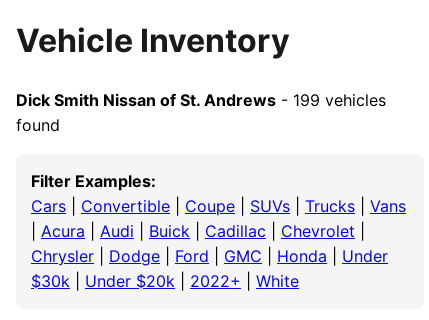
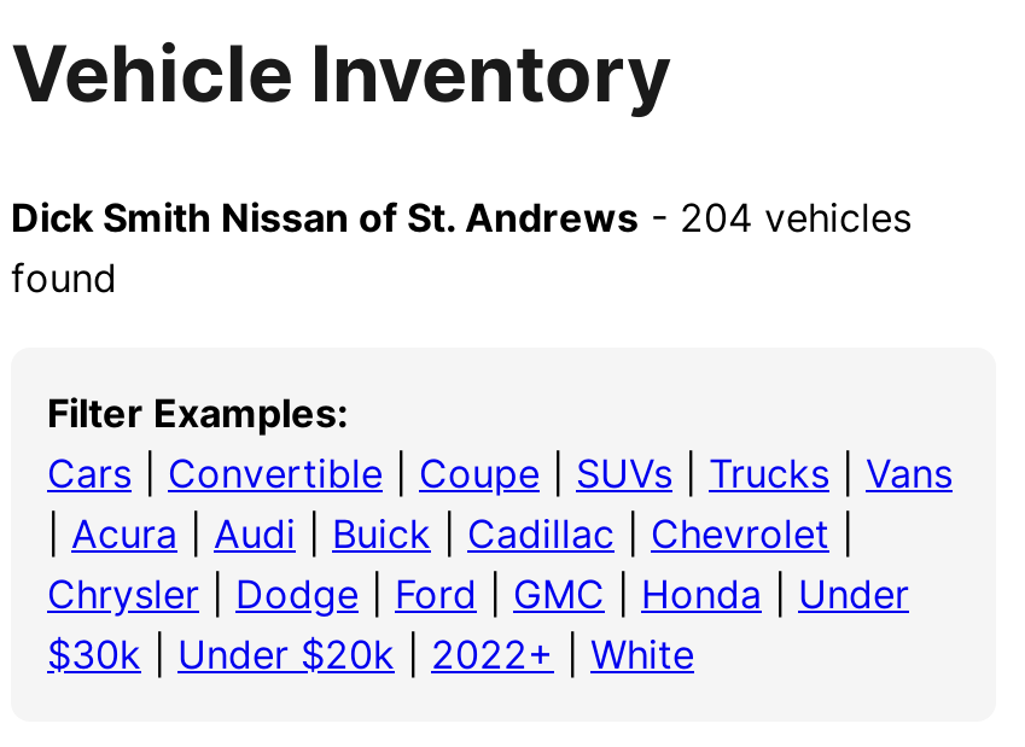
- Dick Smith Nissan of St. Andrews - 199 vehicles
+ Dick Smith Nissan of St. Andrews - 204 vehicles
